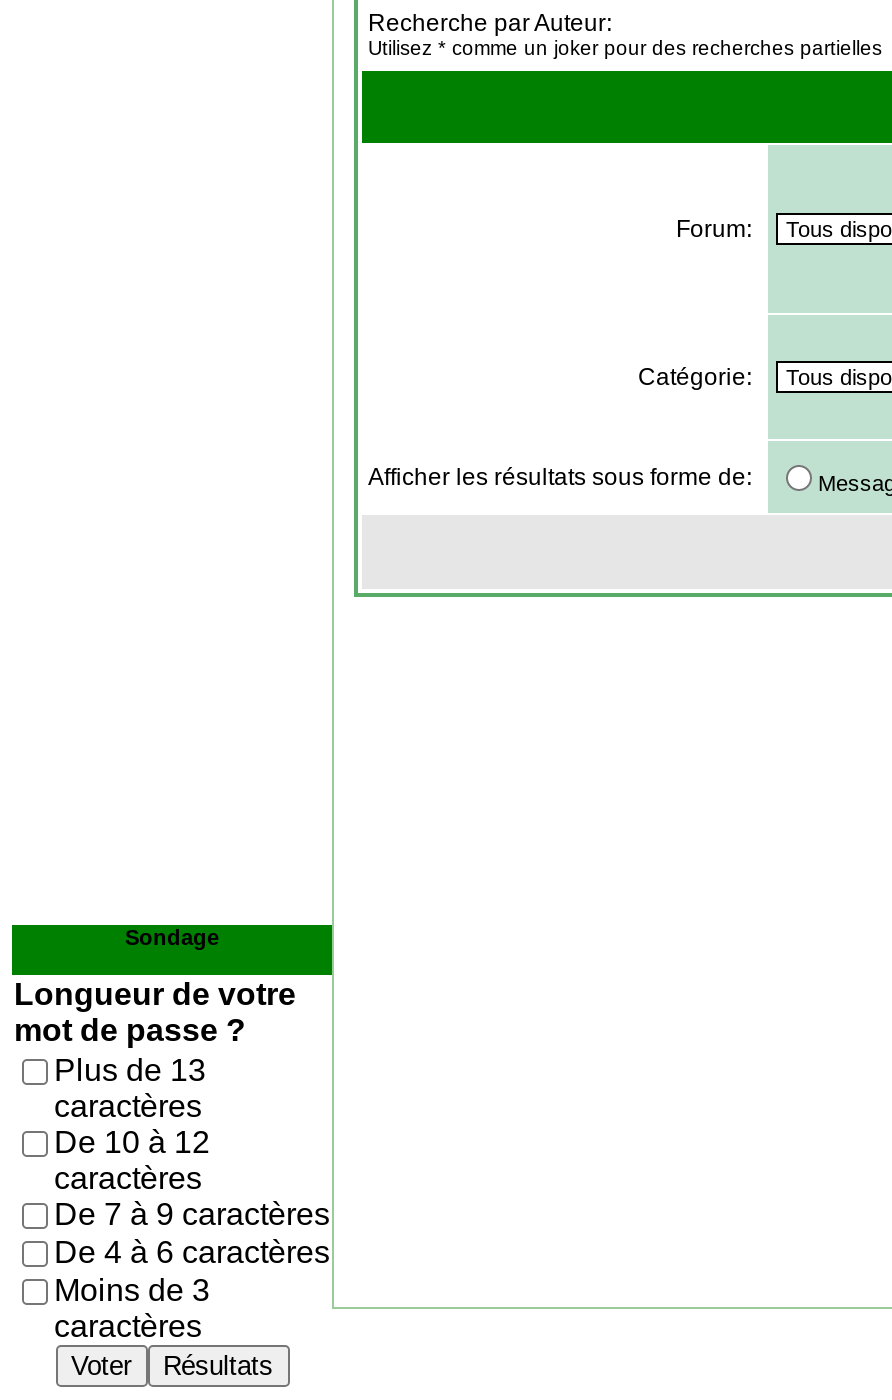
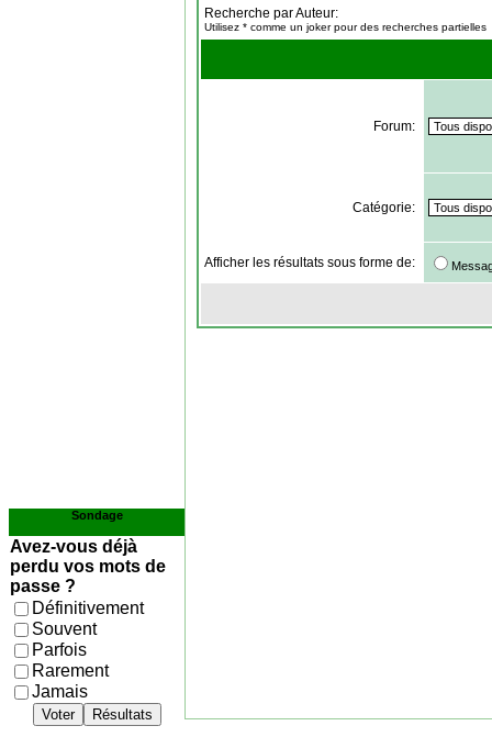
- Longueur de votre
- mot de passe ?
- Plus de 13
- caractères
- De 10 à 12
- caractères
- De 7 à 9 caractères
- De 4 à 6 caractères
- Moins de 3
- caractères
+ Avez-vous déjà
+ perdu vos mots de
+ passe ?
+ Définitivement
+ Souvent
+ Parfois
+ Rarement
+ Jamais
